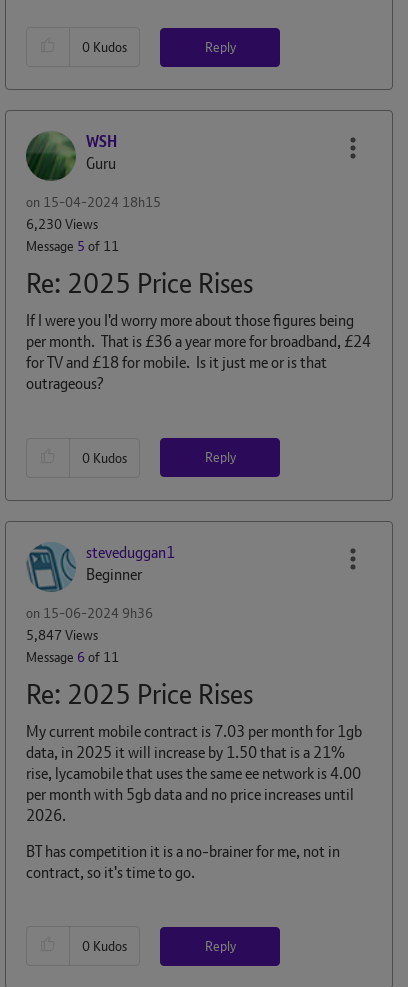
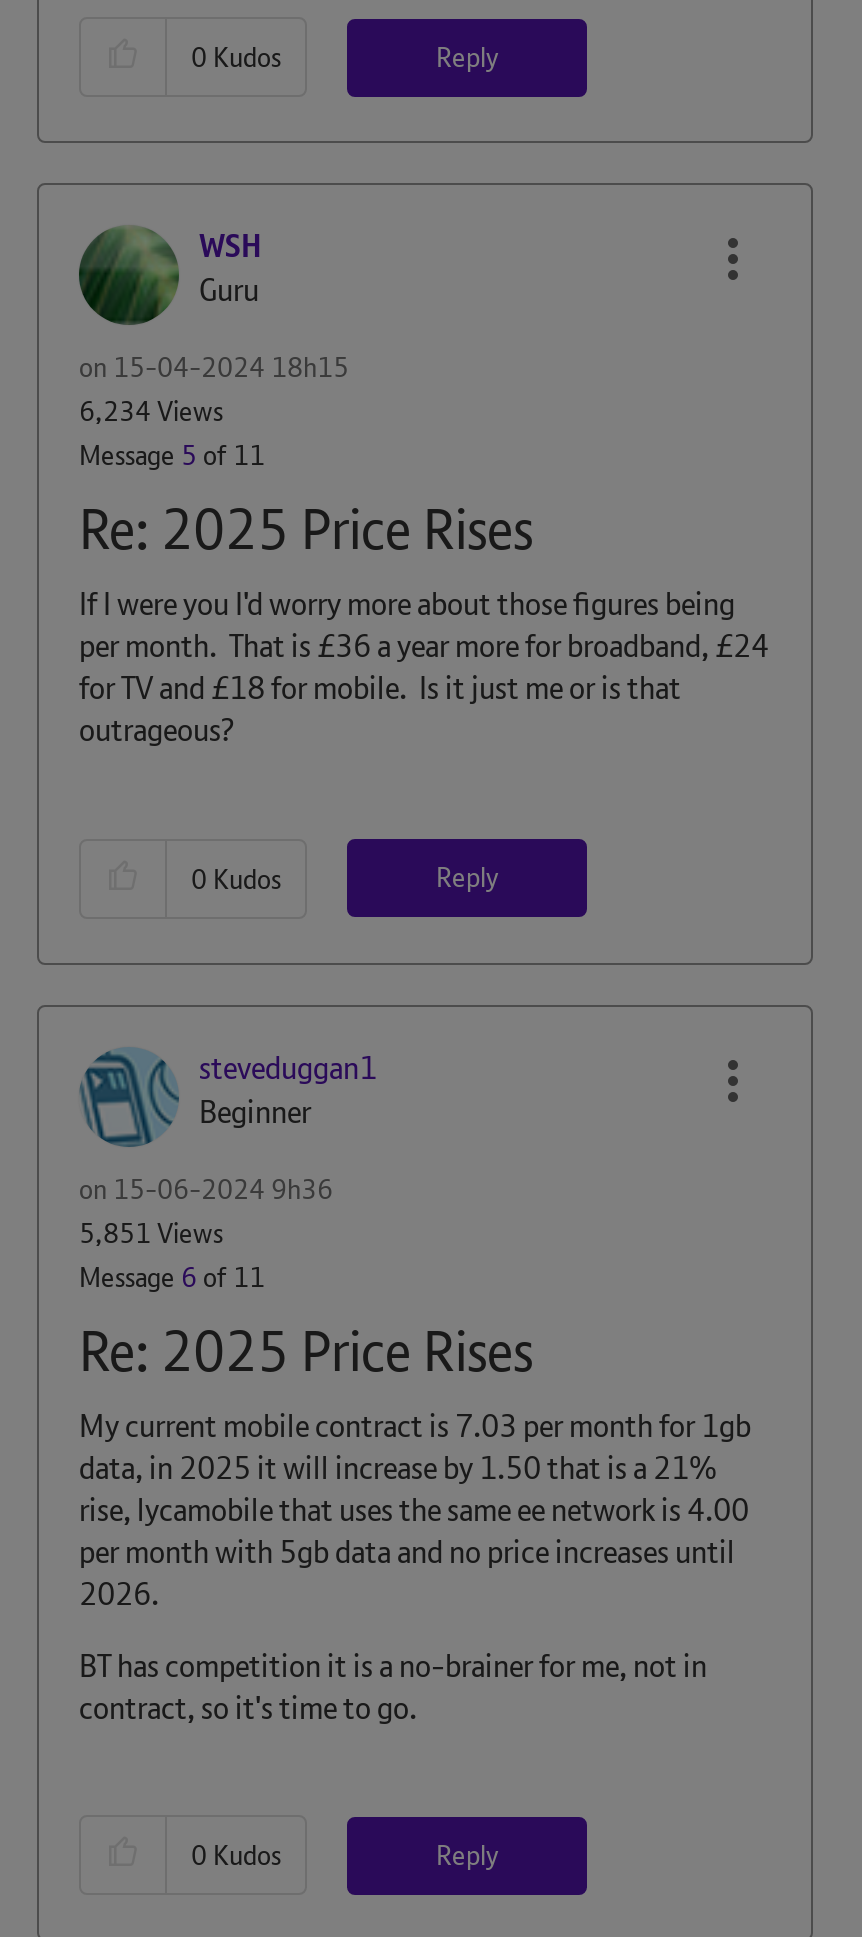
- 6,230 Views
+ 6,234 Views

- 5,847 Views
+ 5,851 Views
